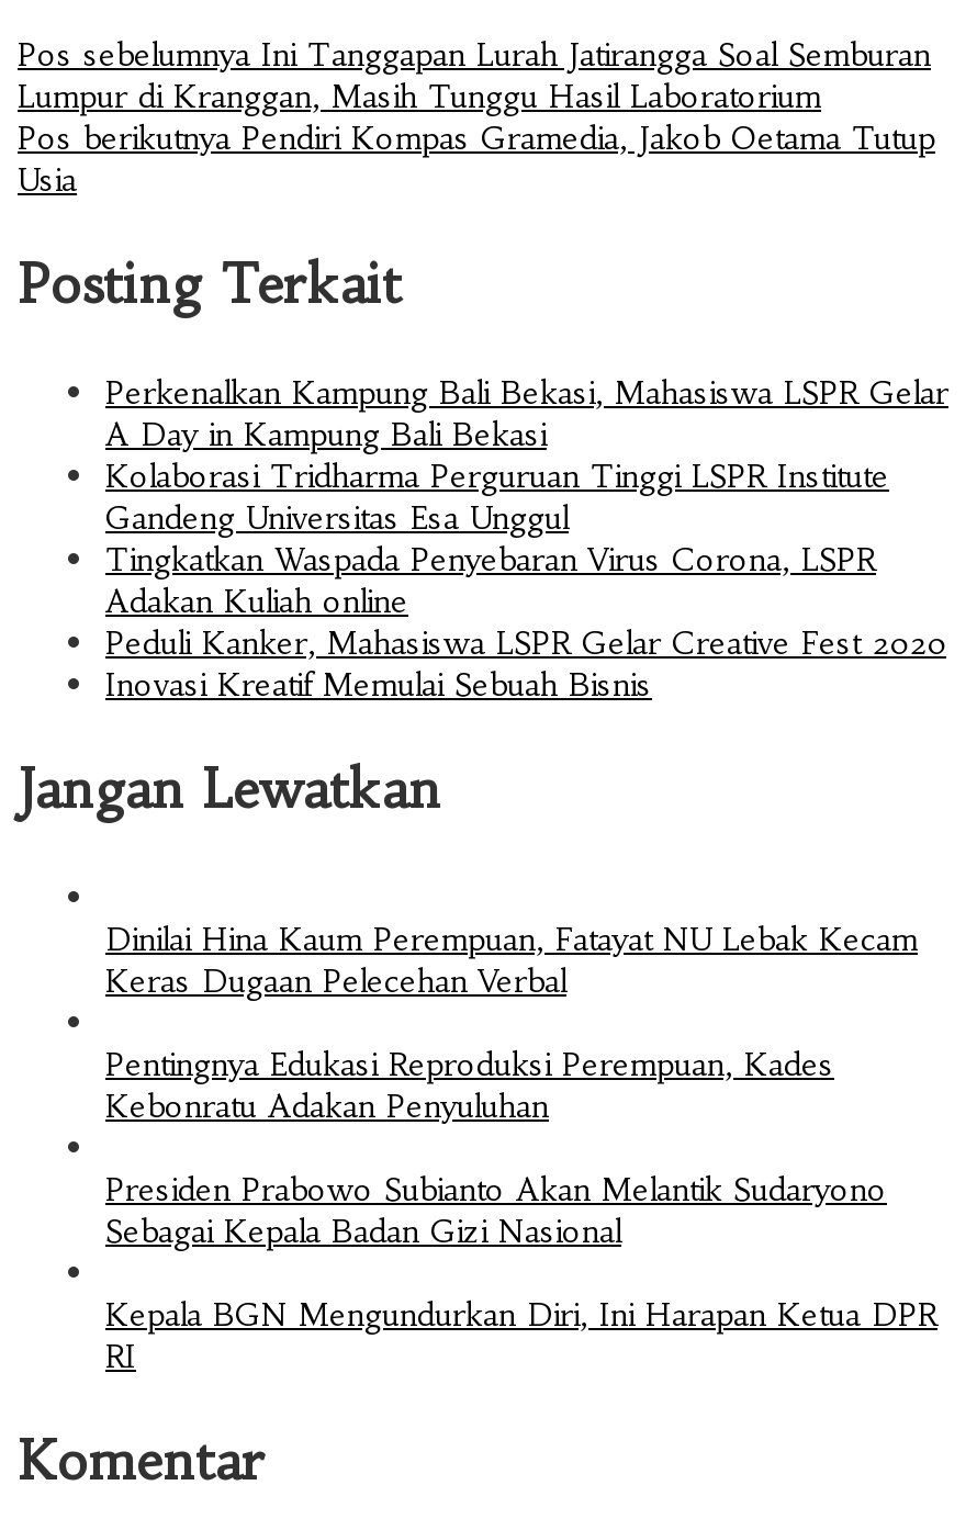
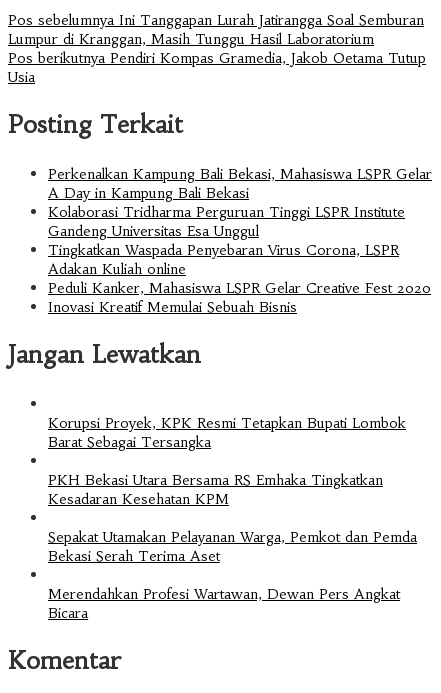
- Dinilai Hina Kaum Perempuan, Fatayat NU Lebak Kecam
- Keras Dugaan Pelecehan Verbal
+ Korupsi Proyek, KPK Resmi Tetapkan Bupati Lombok
+ Barat Sebagai Tersangka

- Pentingnya Edukasi Reproduksi Perempuan, Kades
- Kebonratu Adakan Penyuluhan
+ PKH Bekasi Utara Bersama RS Emhaka Tingkatkan
+ Kesadaran Kesehatan KPM

- Presiden Prabowo Subianto Akan Melantik Sudaryono
- Sebagai Kepala Badan Gizi Nasional
+ Sepakat Utamakan Pelayanan Warga, Pemkot dan Pemda
+ Bekasi Serah Terima Aset

- Kepala BGN Mengundurkan Diri, Ini Harapan Ketua DPR
- RI
+ Merendahkan Profesi Wartawan, Dewan Pers Angkat
+ Bicara
